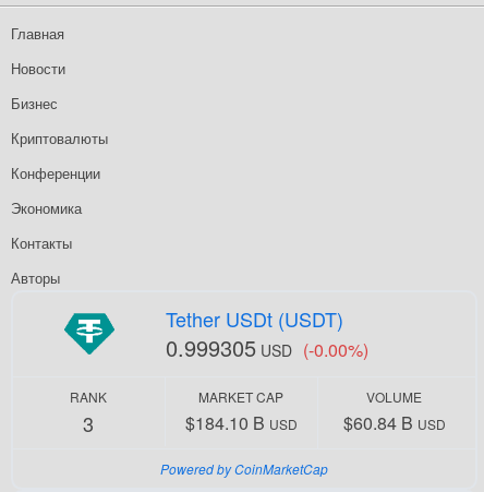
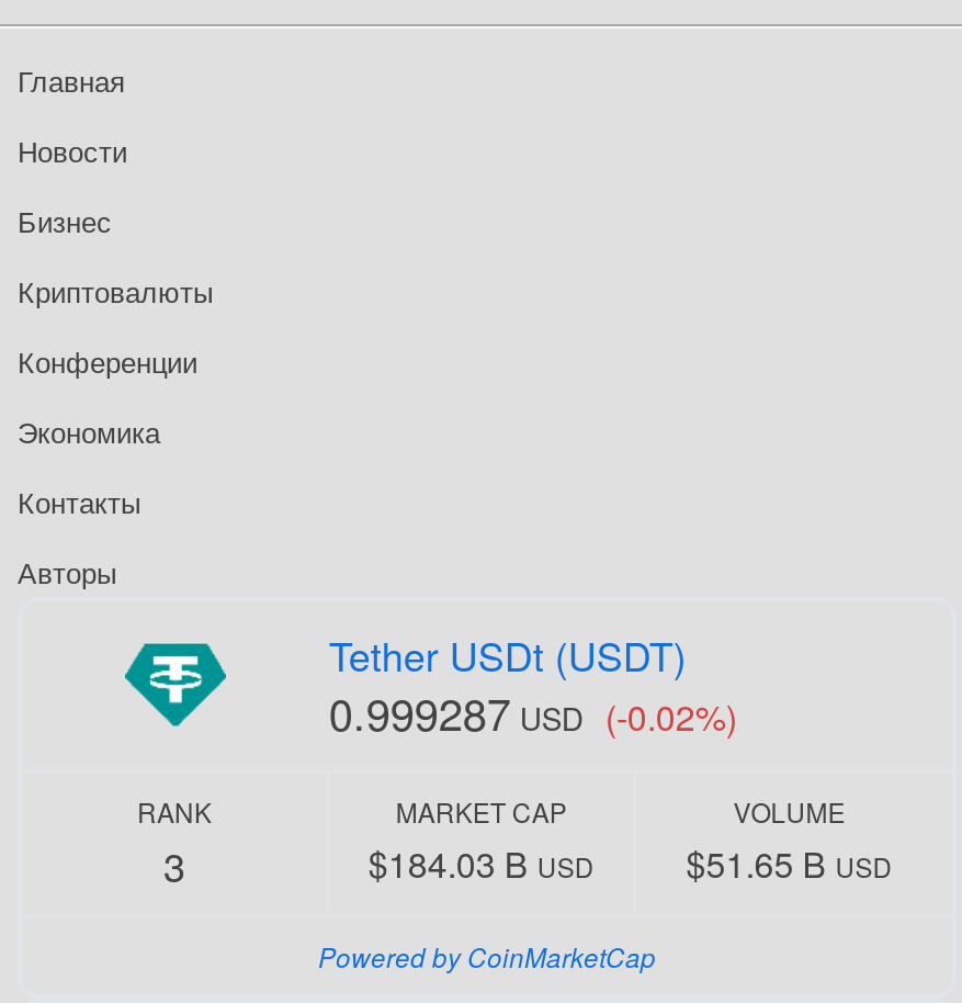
- 0.999305 USD (-0.00%)
+ 0.999287 USD (-0.02%)

- $184.10 B USD
+ $184.03 B USD

- $60.84 B USD
+ $51.65 B USD
